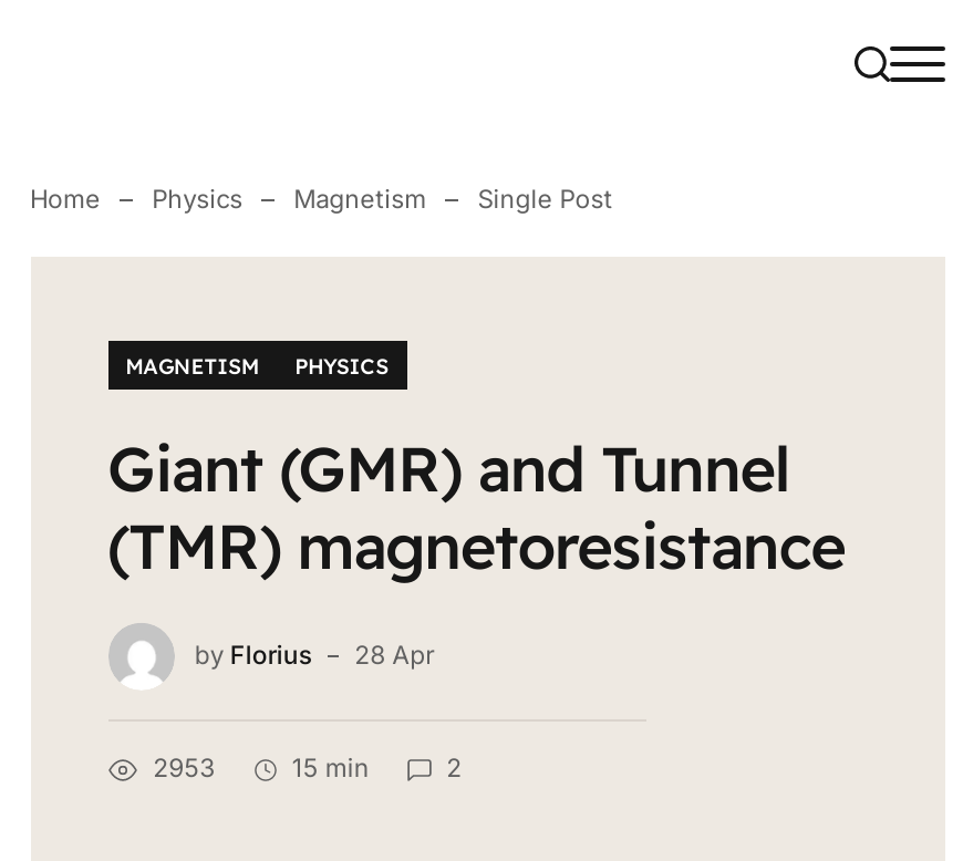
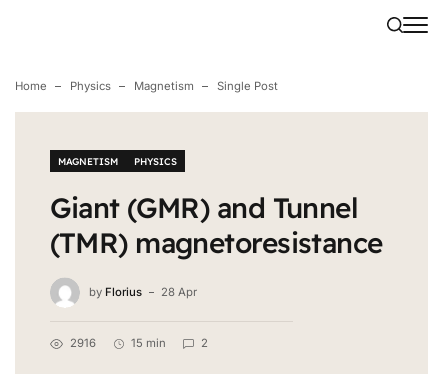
- 2953
+ 2916
